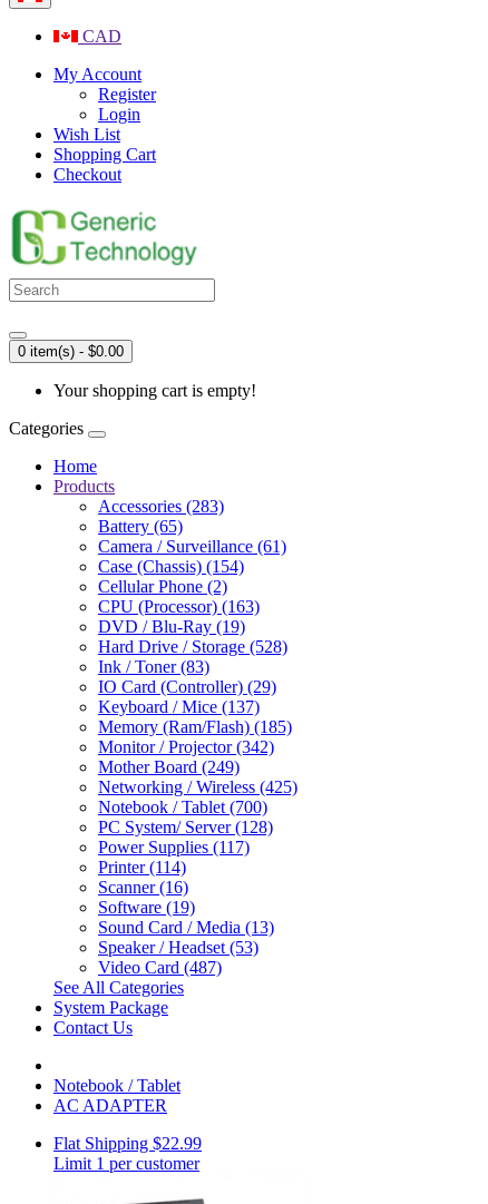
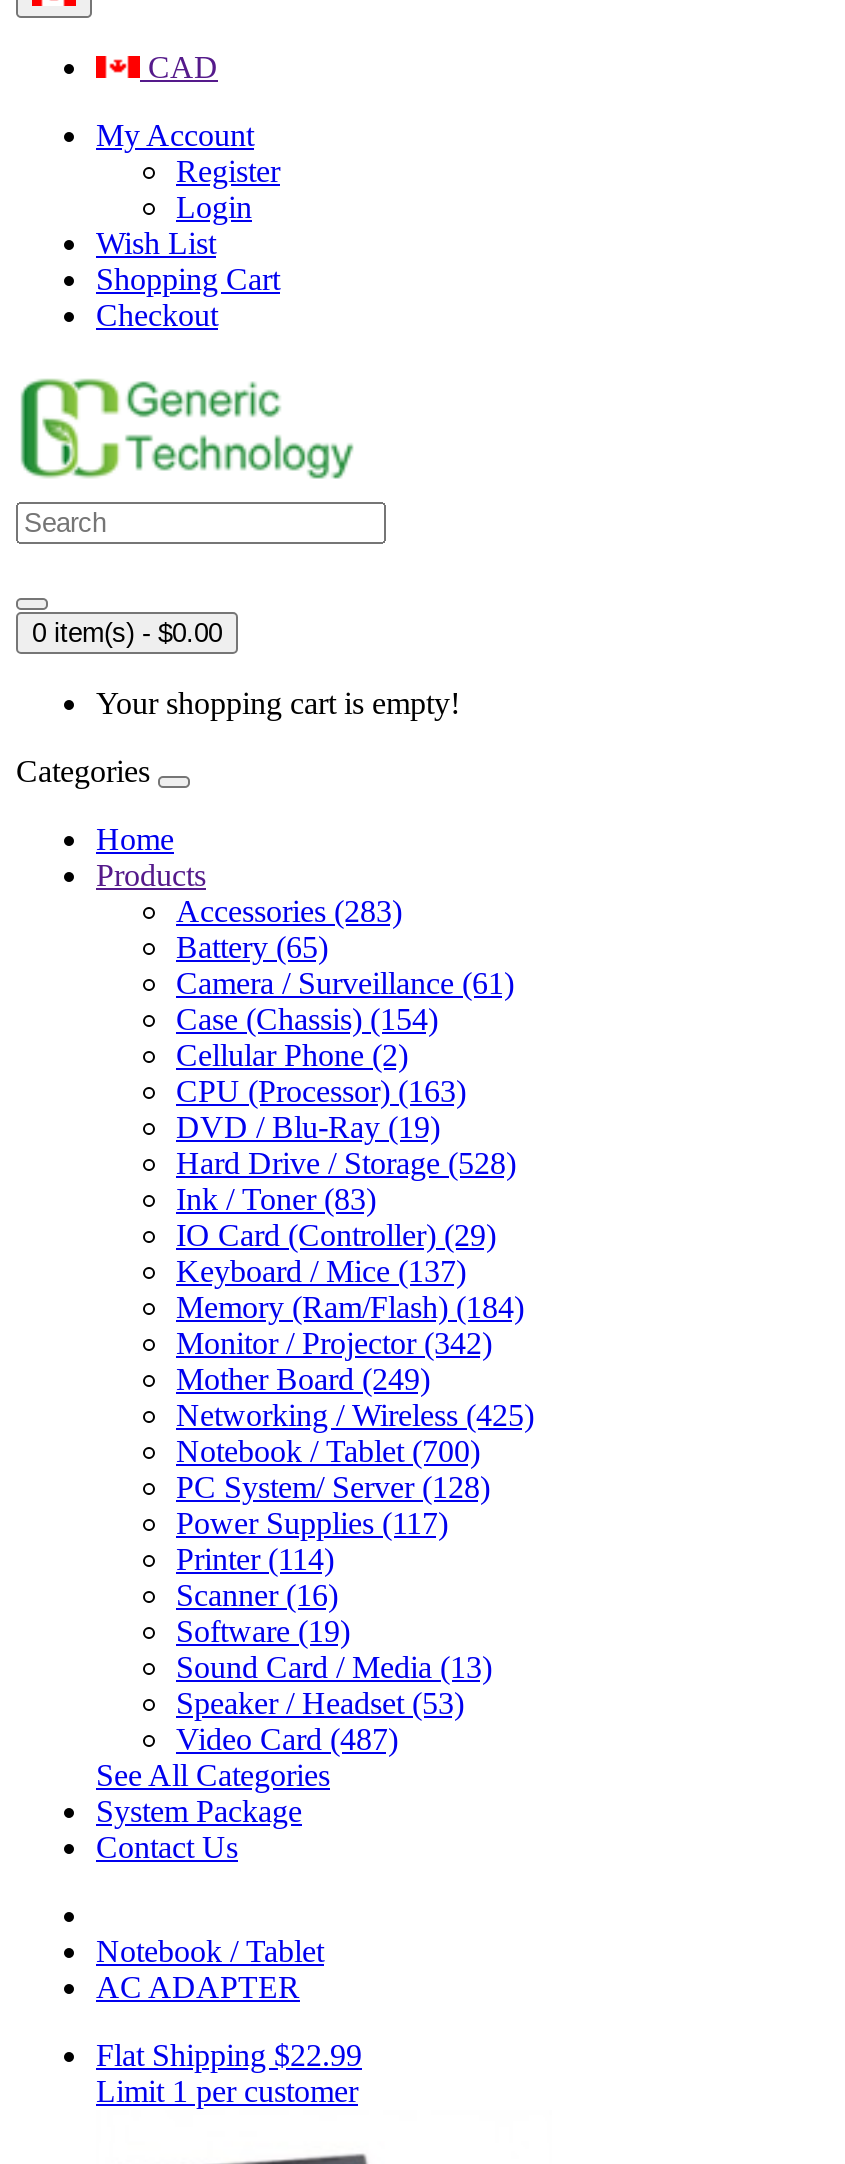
- Memory (Ram/Flash) (185)
+ Memory (Ram/Flash) (184)
